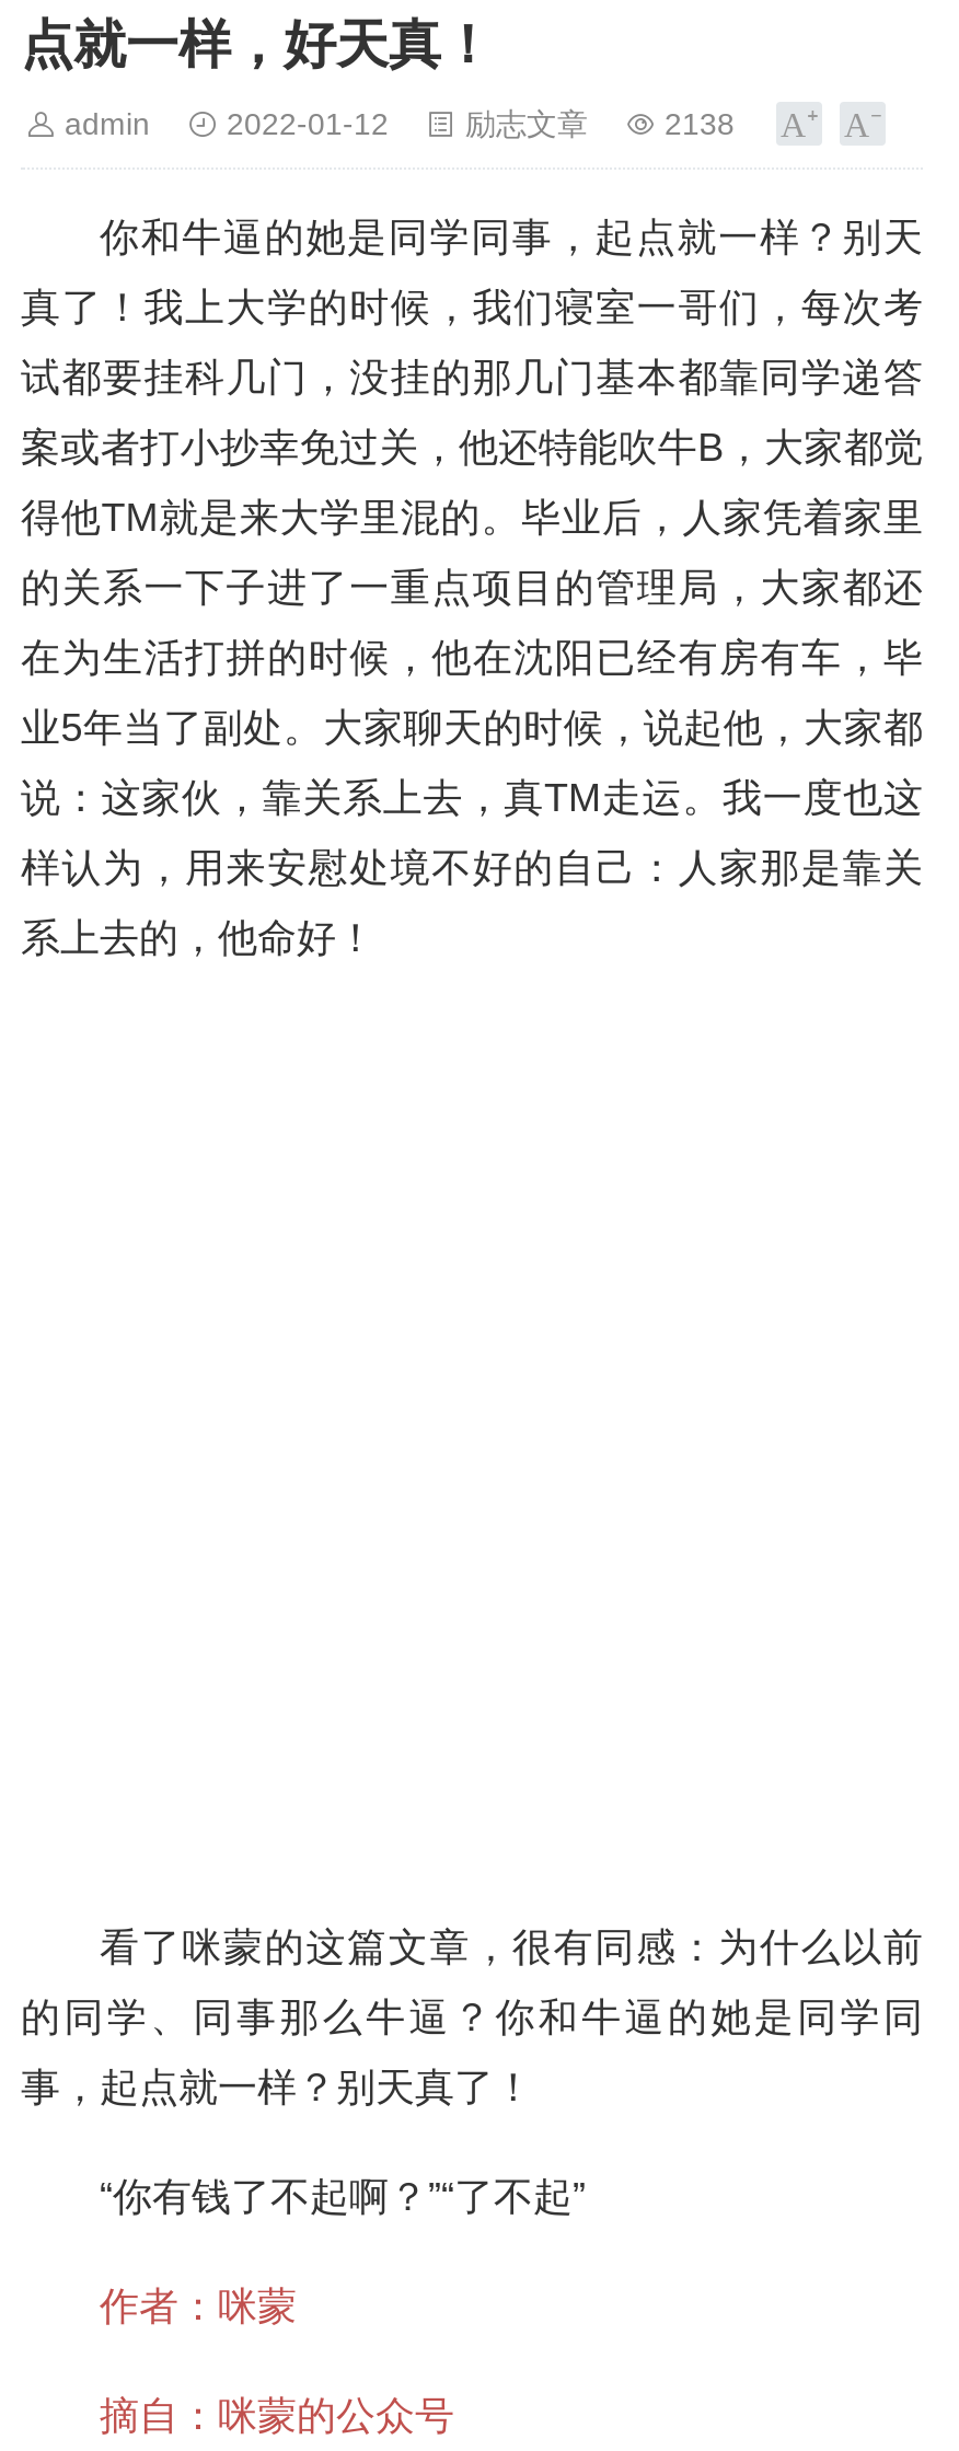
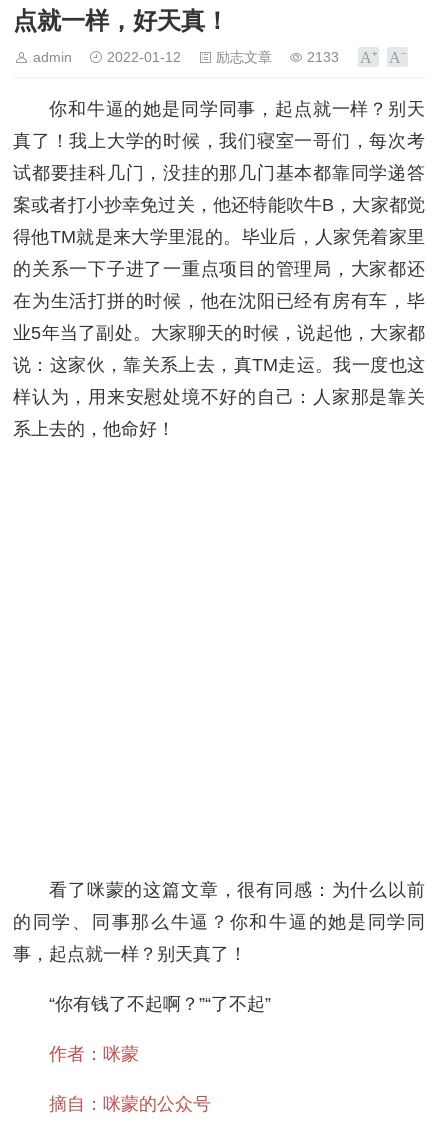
- 2138
+ 2133
